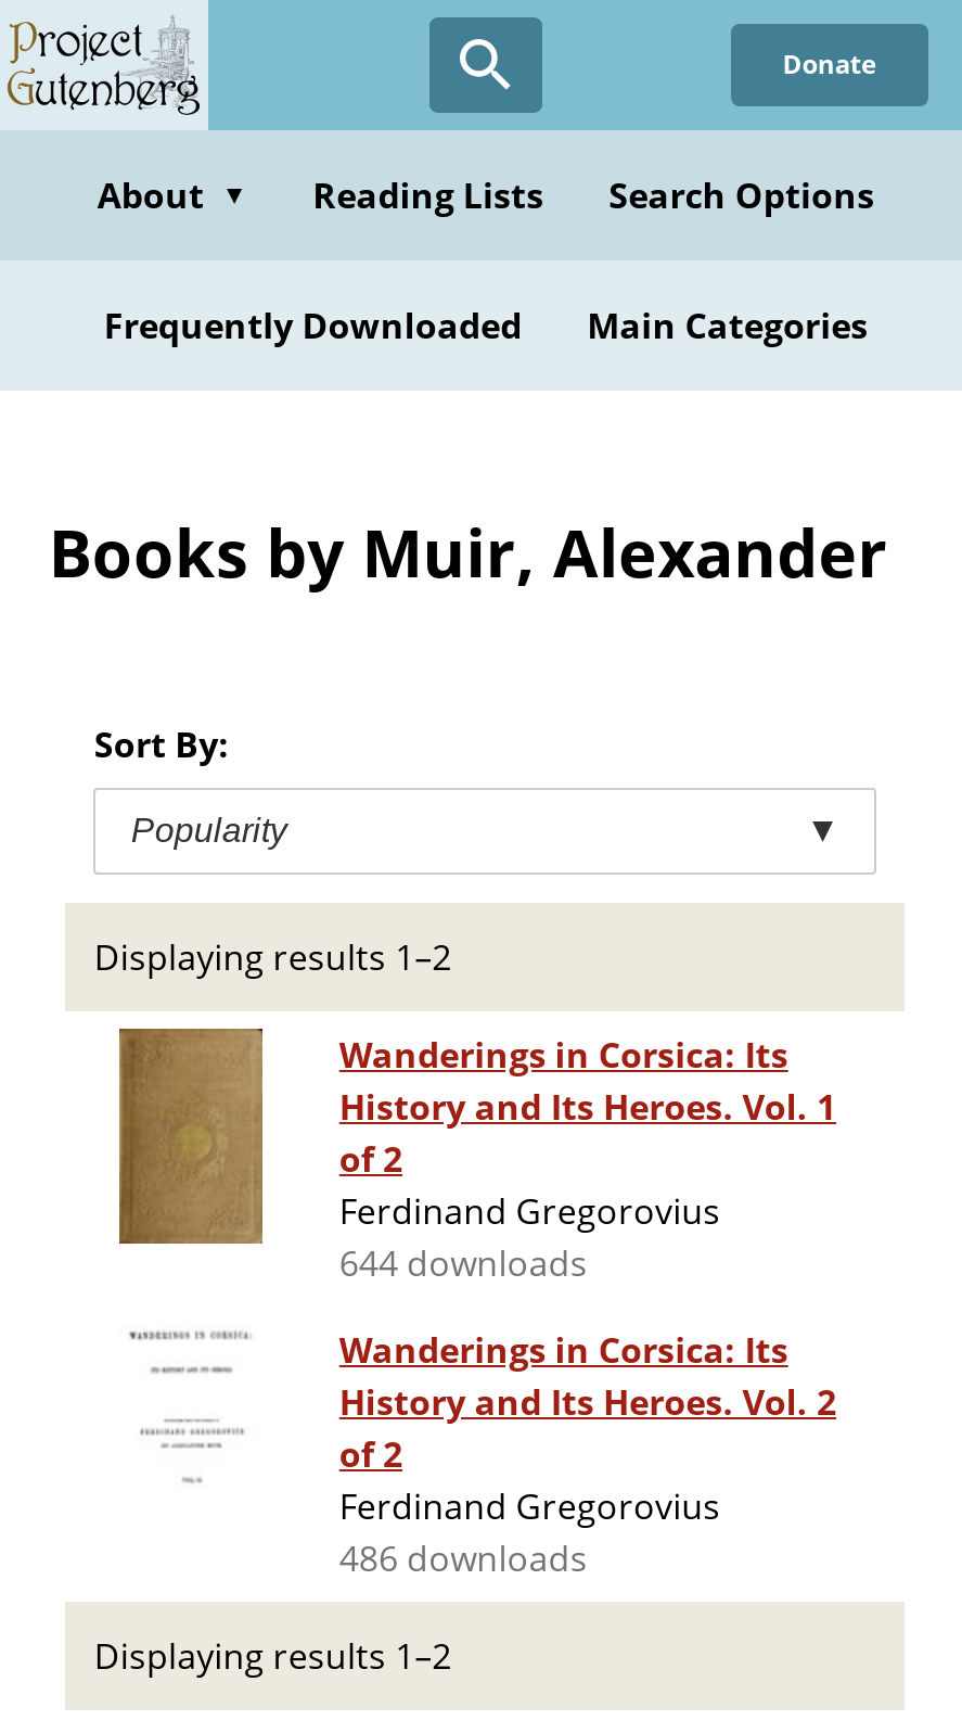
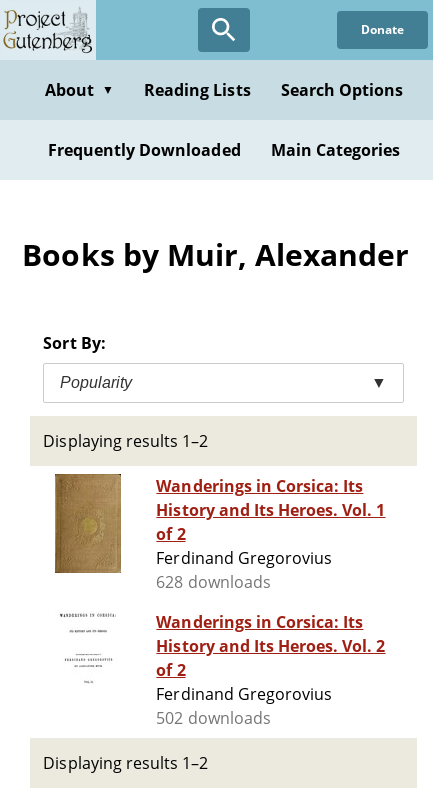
- 644 downloads
+ 628 downloads

- 486 downloads
+ 502 downloads
